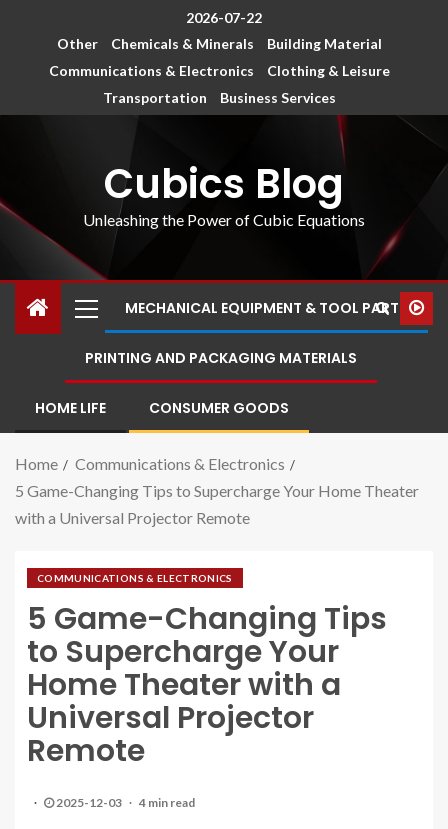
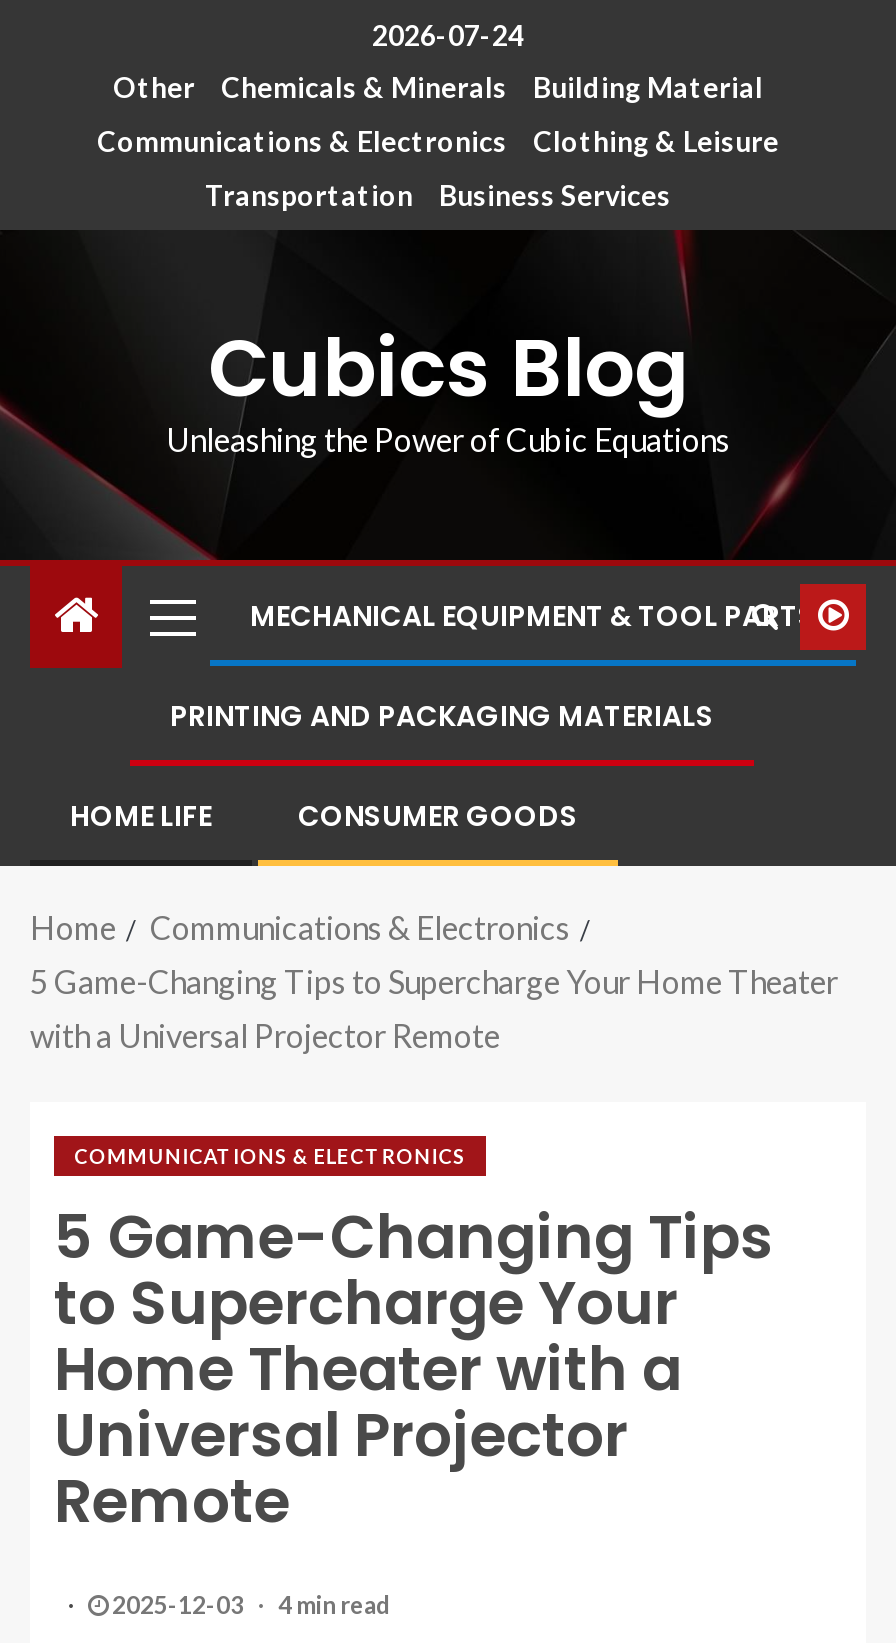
- 2026-07-22
+ 2026-07-24
